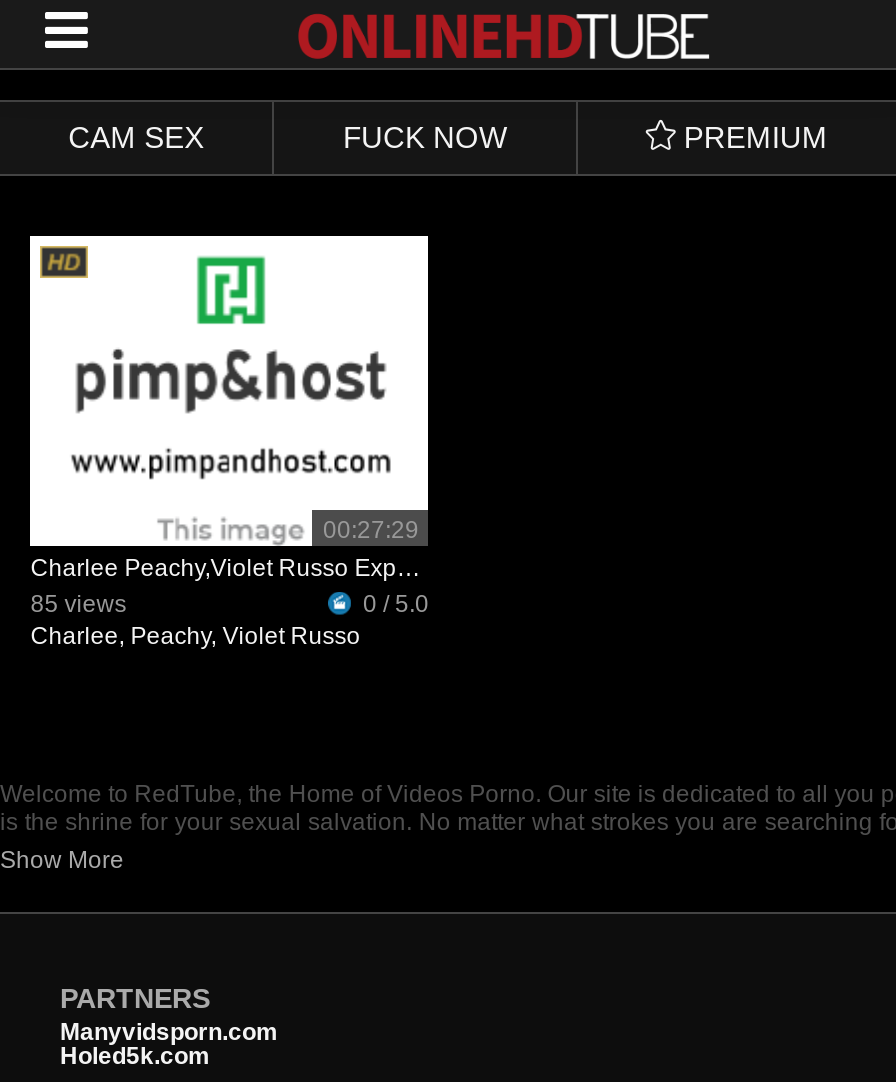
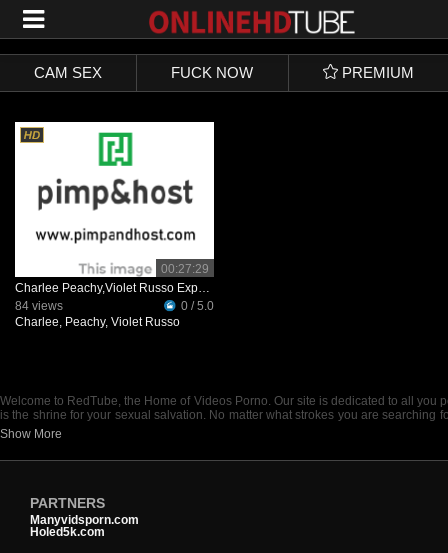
- 85 views
+ 84 views
